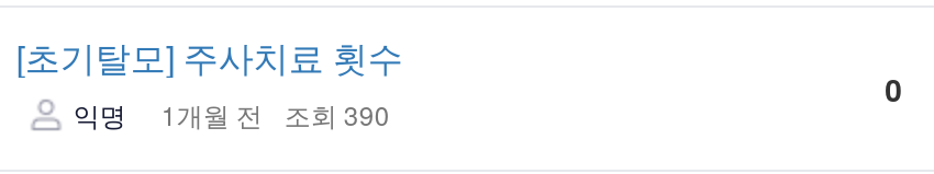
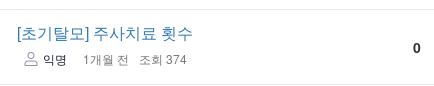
- 익명 1개월 전 조회 390
+ 익명 1개월 전 조회 374
